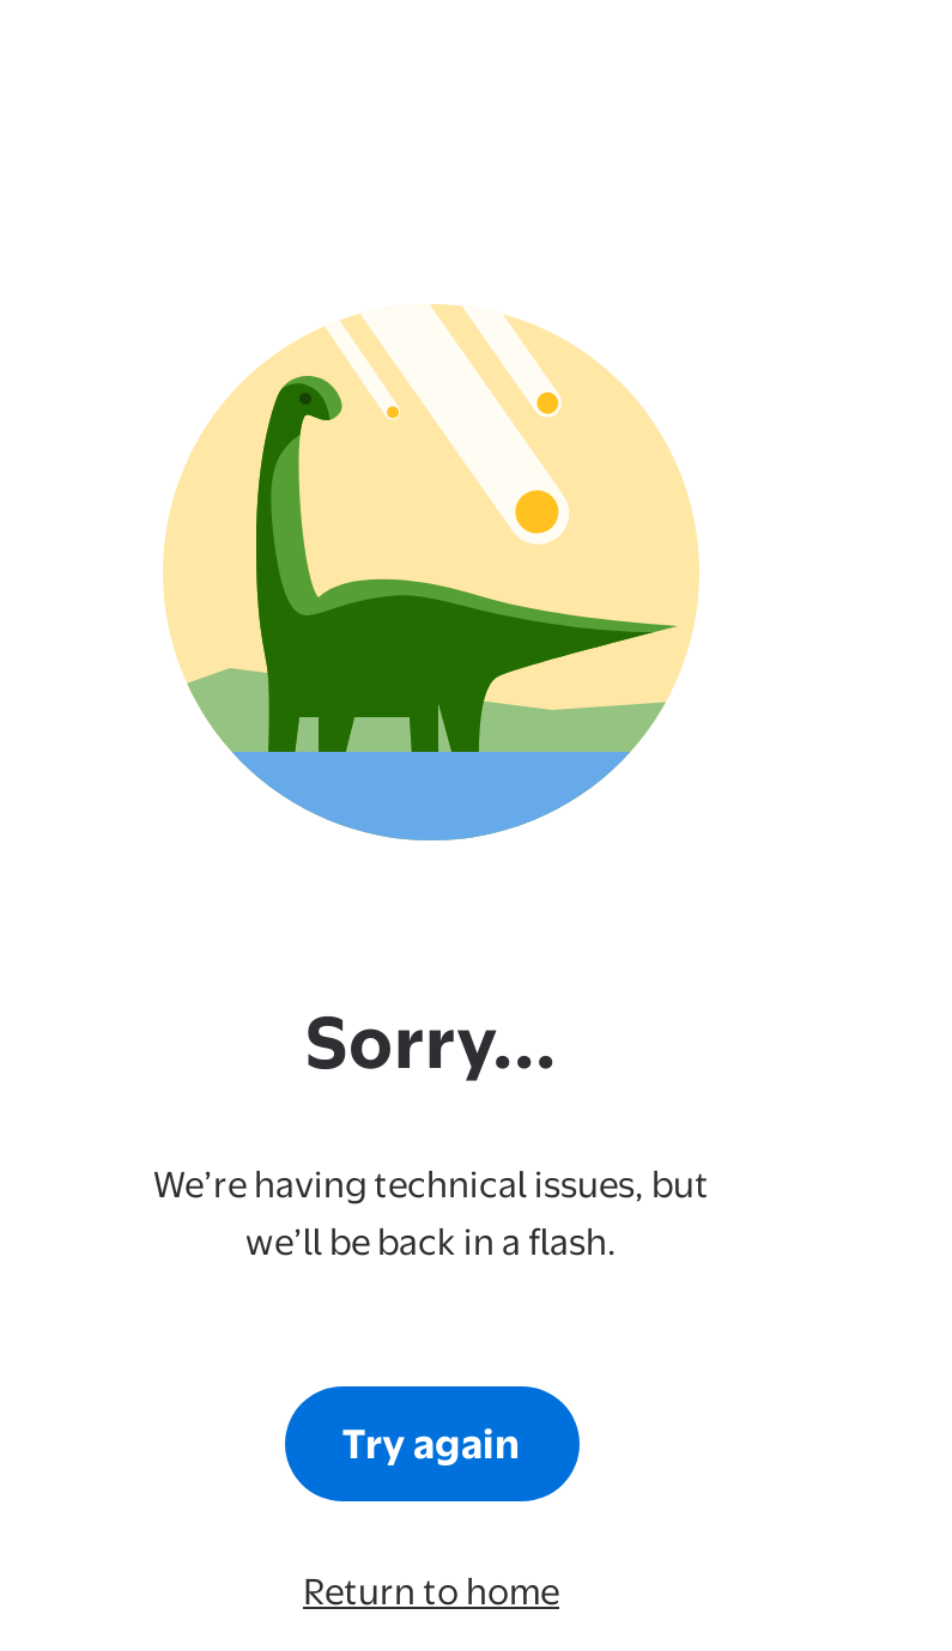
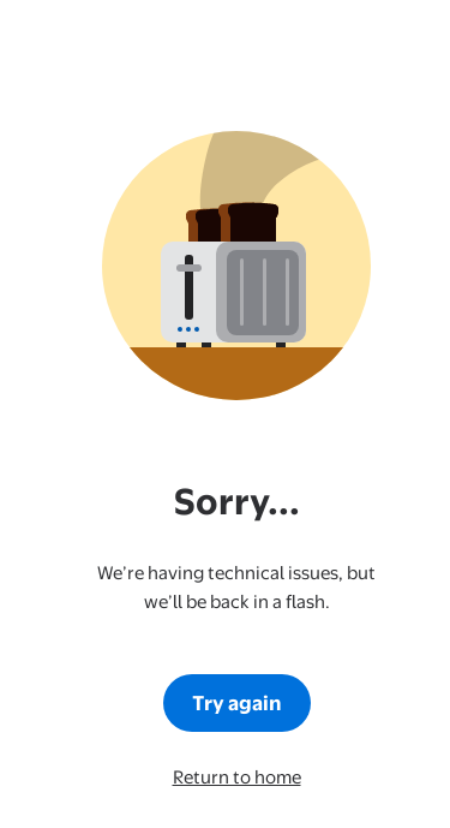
- [image]
+ [image]
